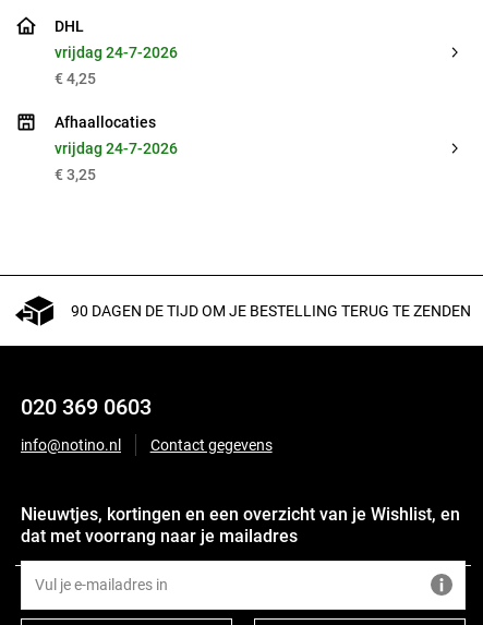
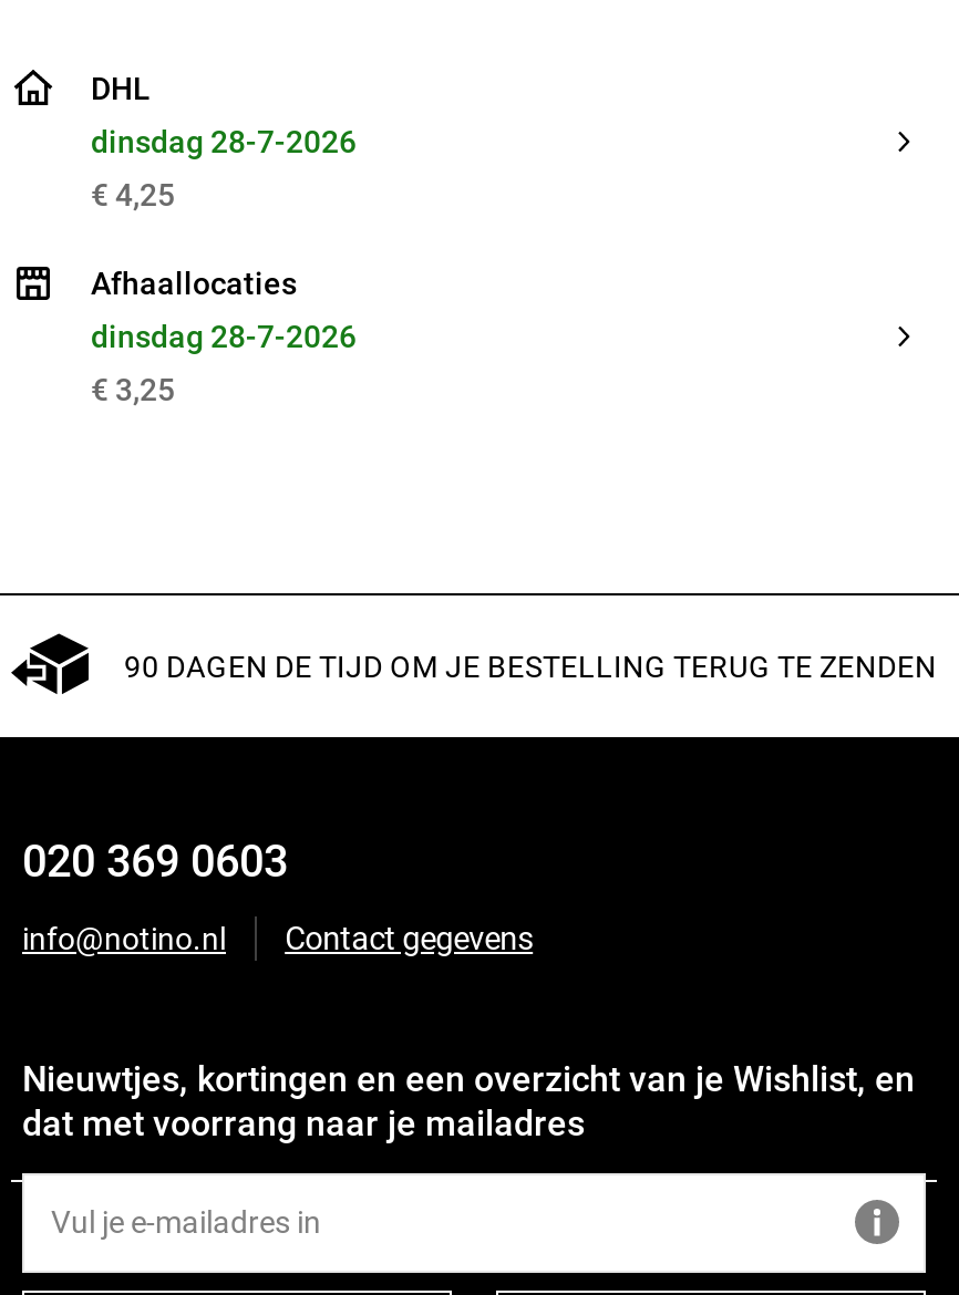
- vrijdag 24-7-2026
+ dinsdag 28-7-2026

- vrijdag 24-7-2026
+ dinsdag 28-7-2026
